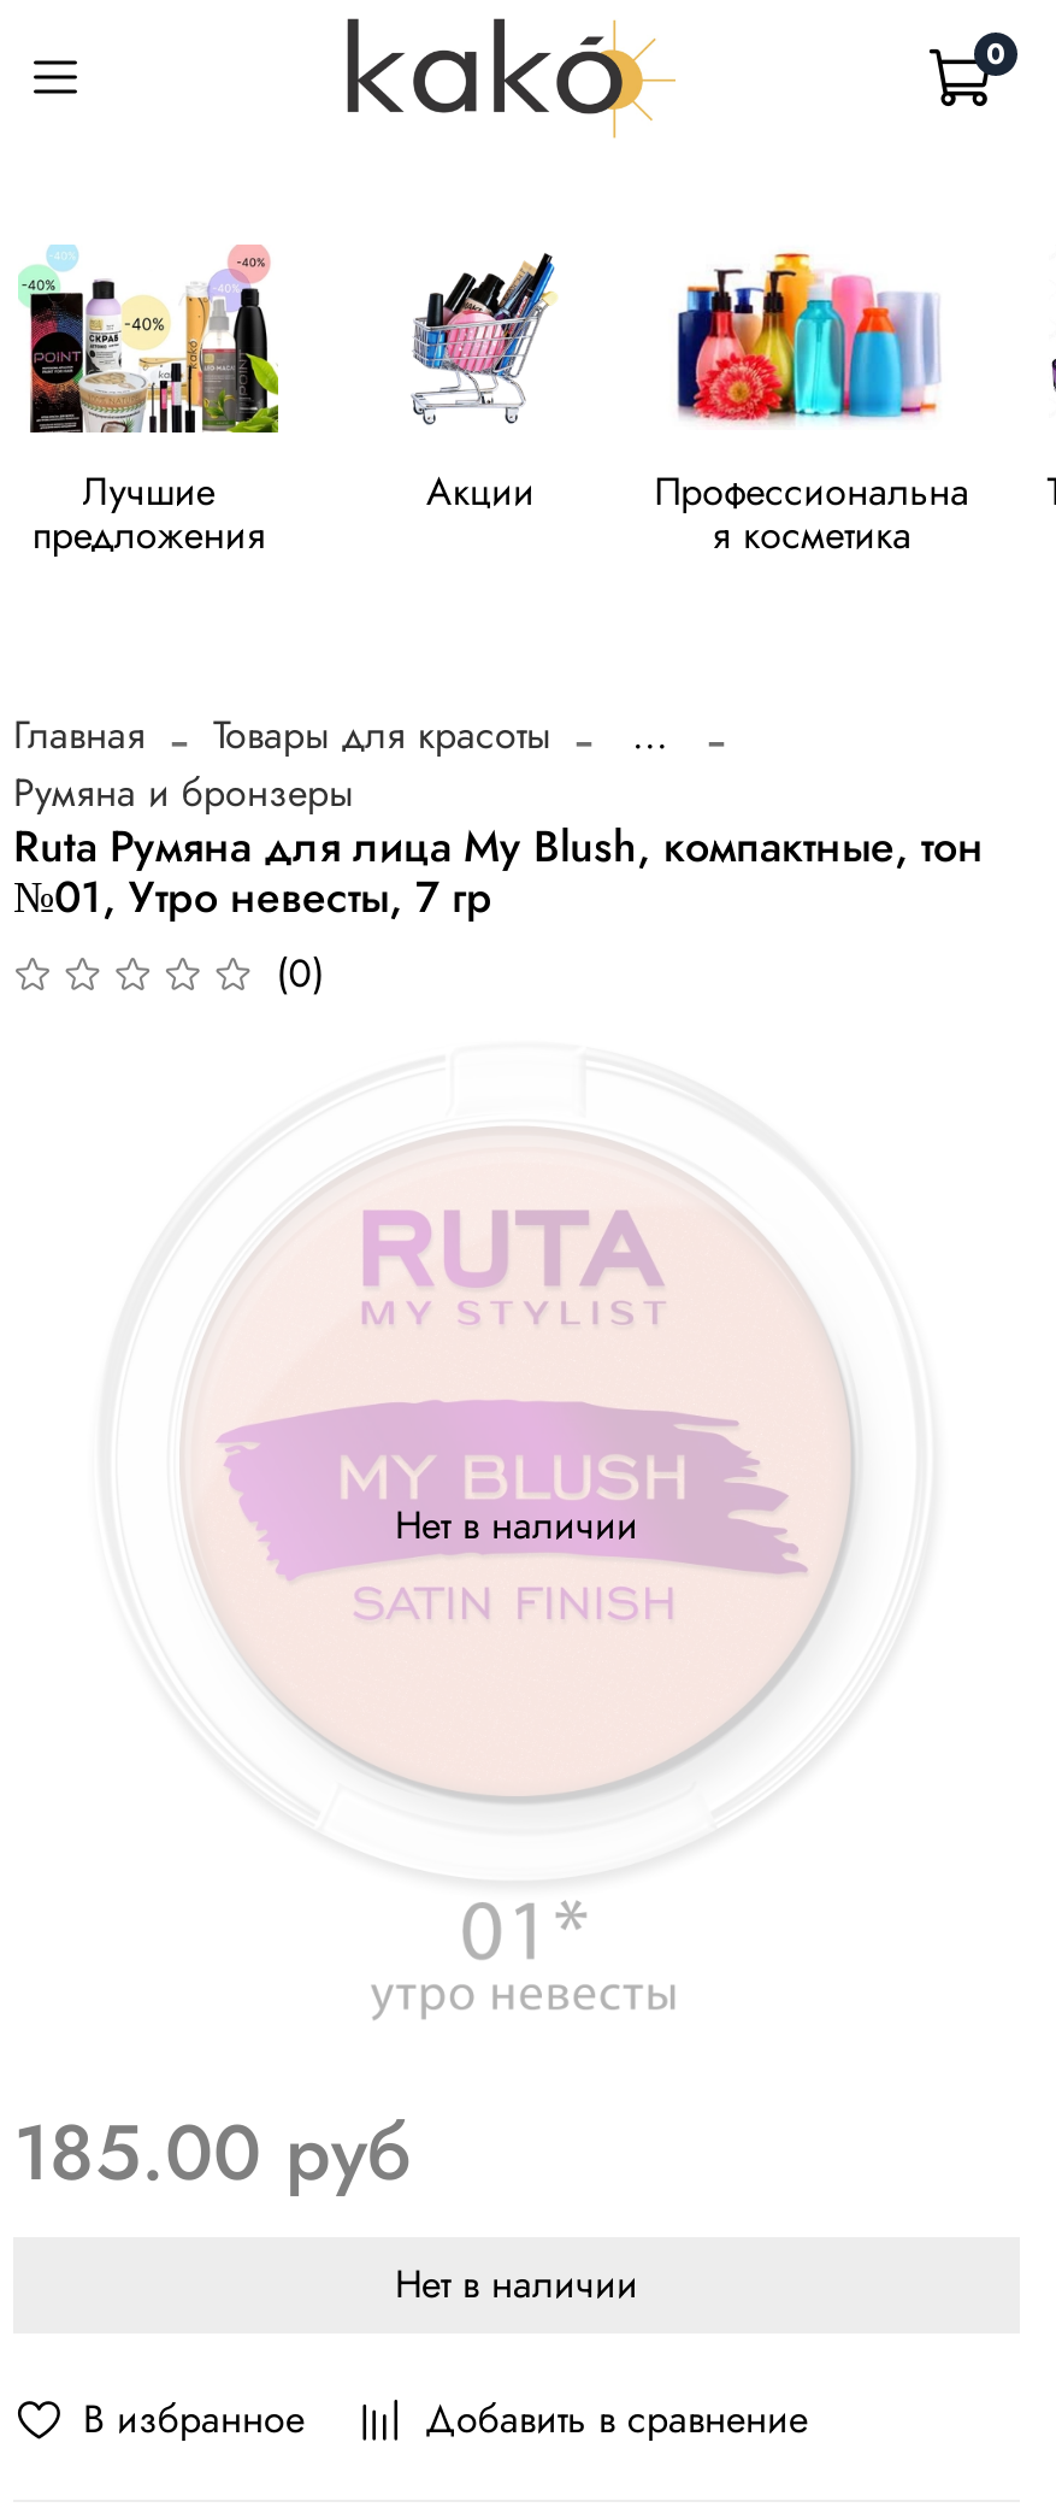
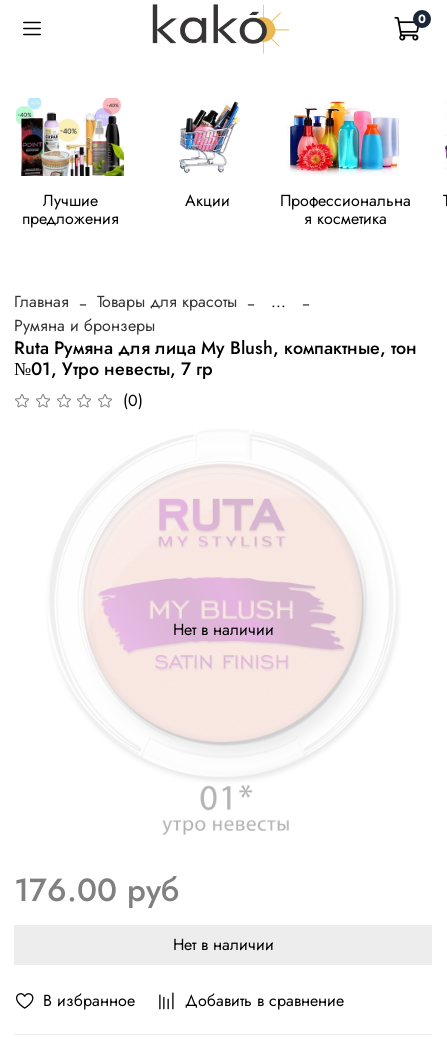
- 185.00 руб
+ 176.00 руб
